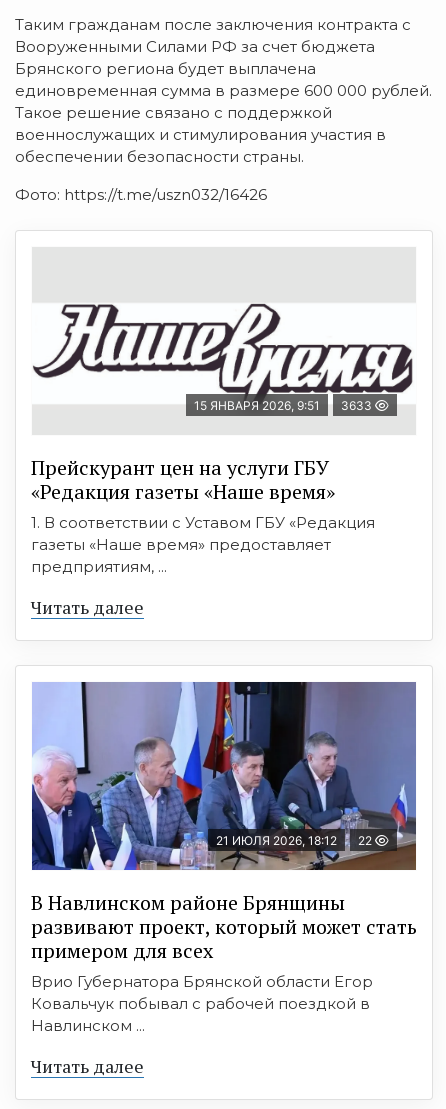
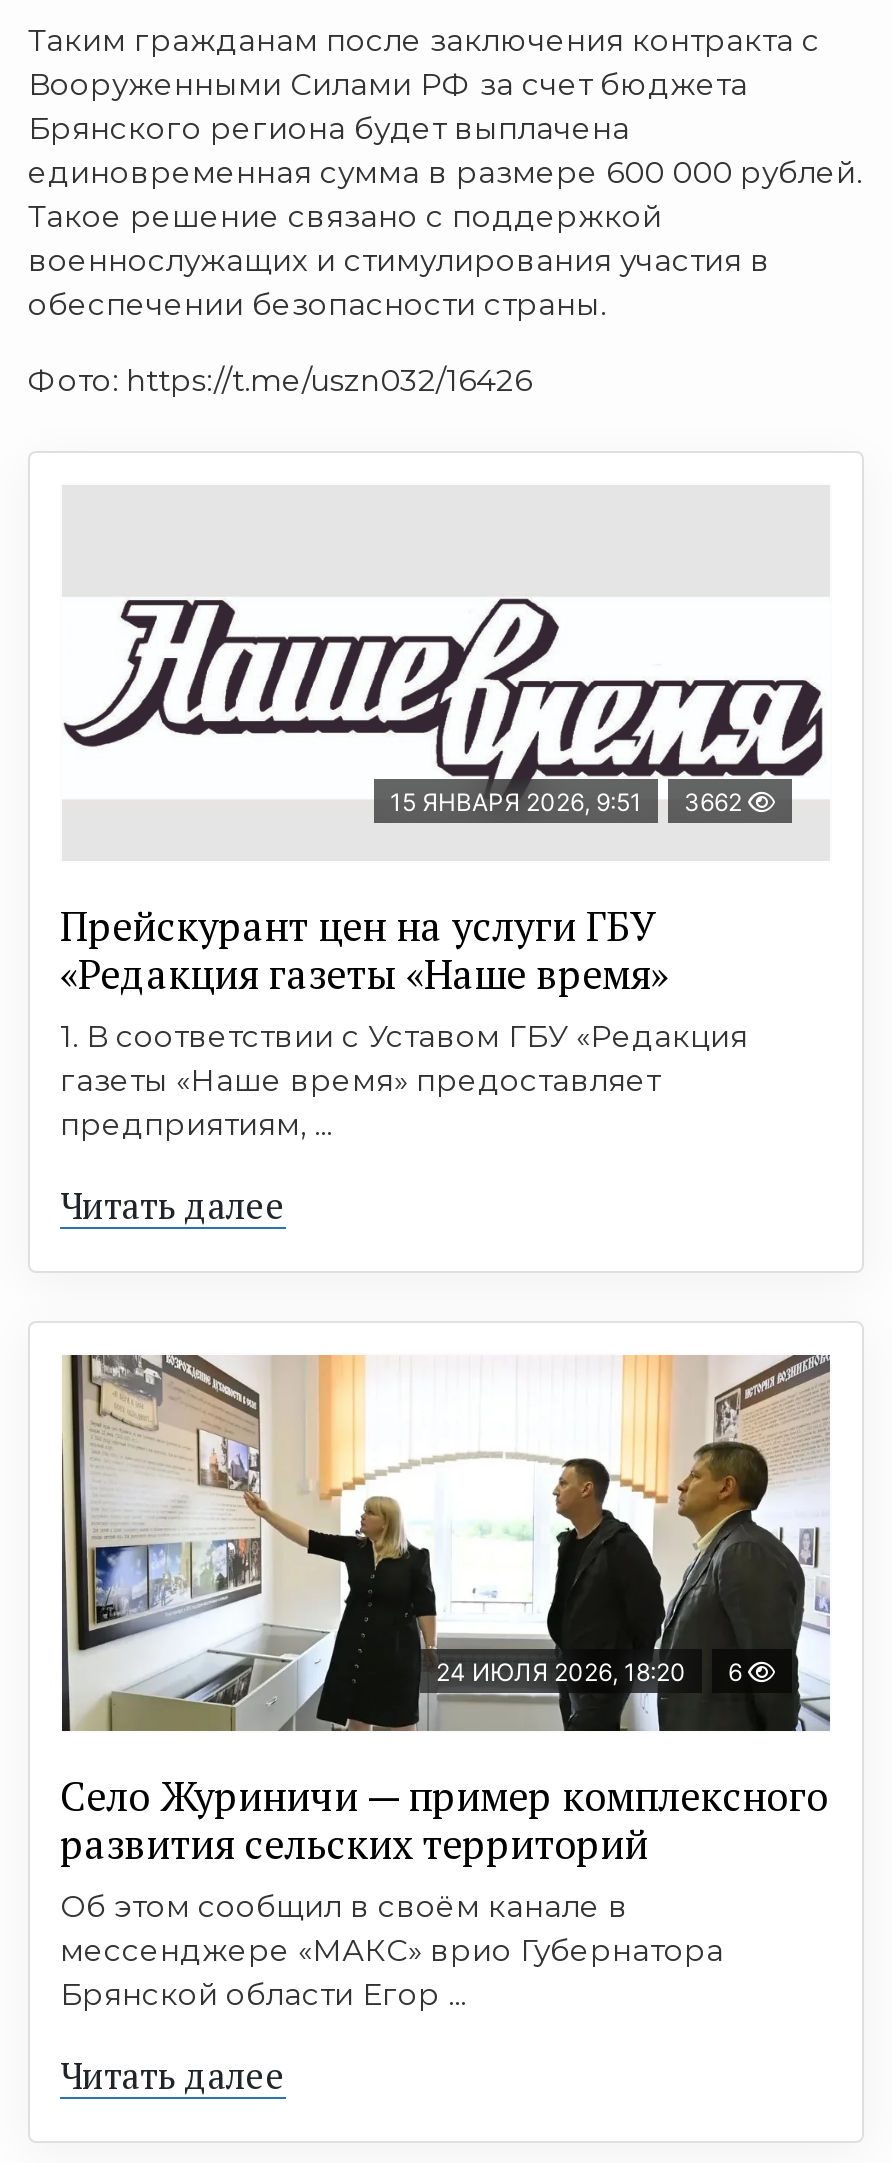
- 15 ЯНВАРЯ 2026, 9:51 3633
+ 15 ЯНВАРЯ 2026, 9:51 3662

- [image]
- 21 ИЮЛЯ 2026, 18:12
- 22
+ [image]
+ 24 ИЮЛЯ 2026, 18:20
+ 6

- В Навлинском районе Брянщины
- развивают проект, который может стать
- примером для всех
- Врио Губернатора Брянской области Егор
- Ковальчук побывал с рабочей поездкой в
- Навлинском ...
+ Село Журиничи — пример комплексного
+ развития сельских территорий
+ Об этом сообщил в своём канале в
+ мессенджере «МАКС» врио Губернатора
+ Брянской области Егор ...
